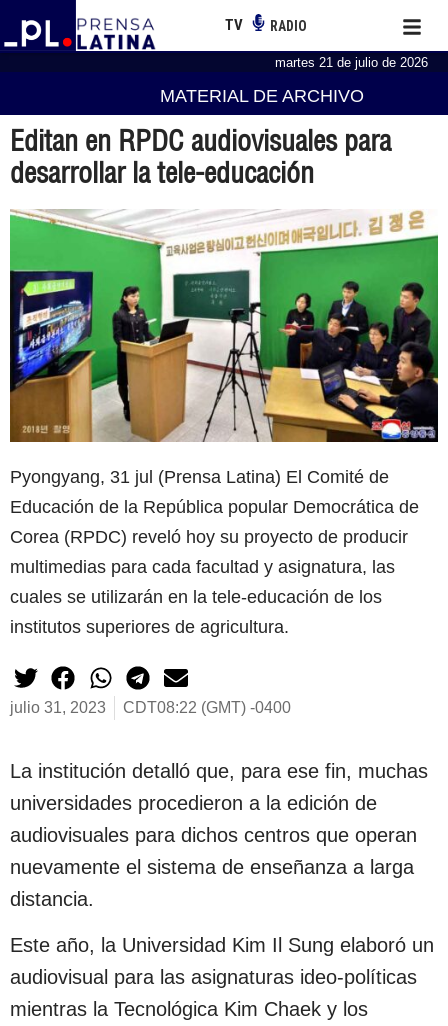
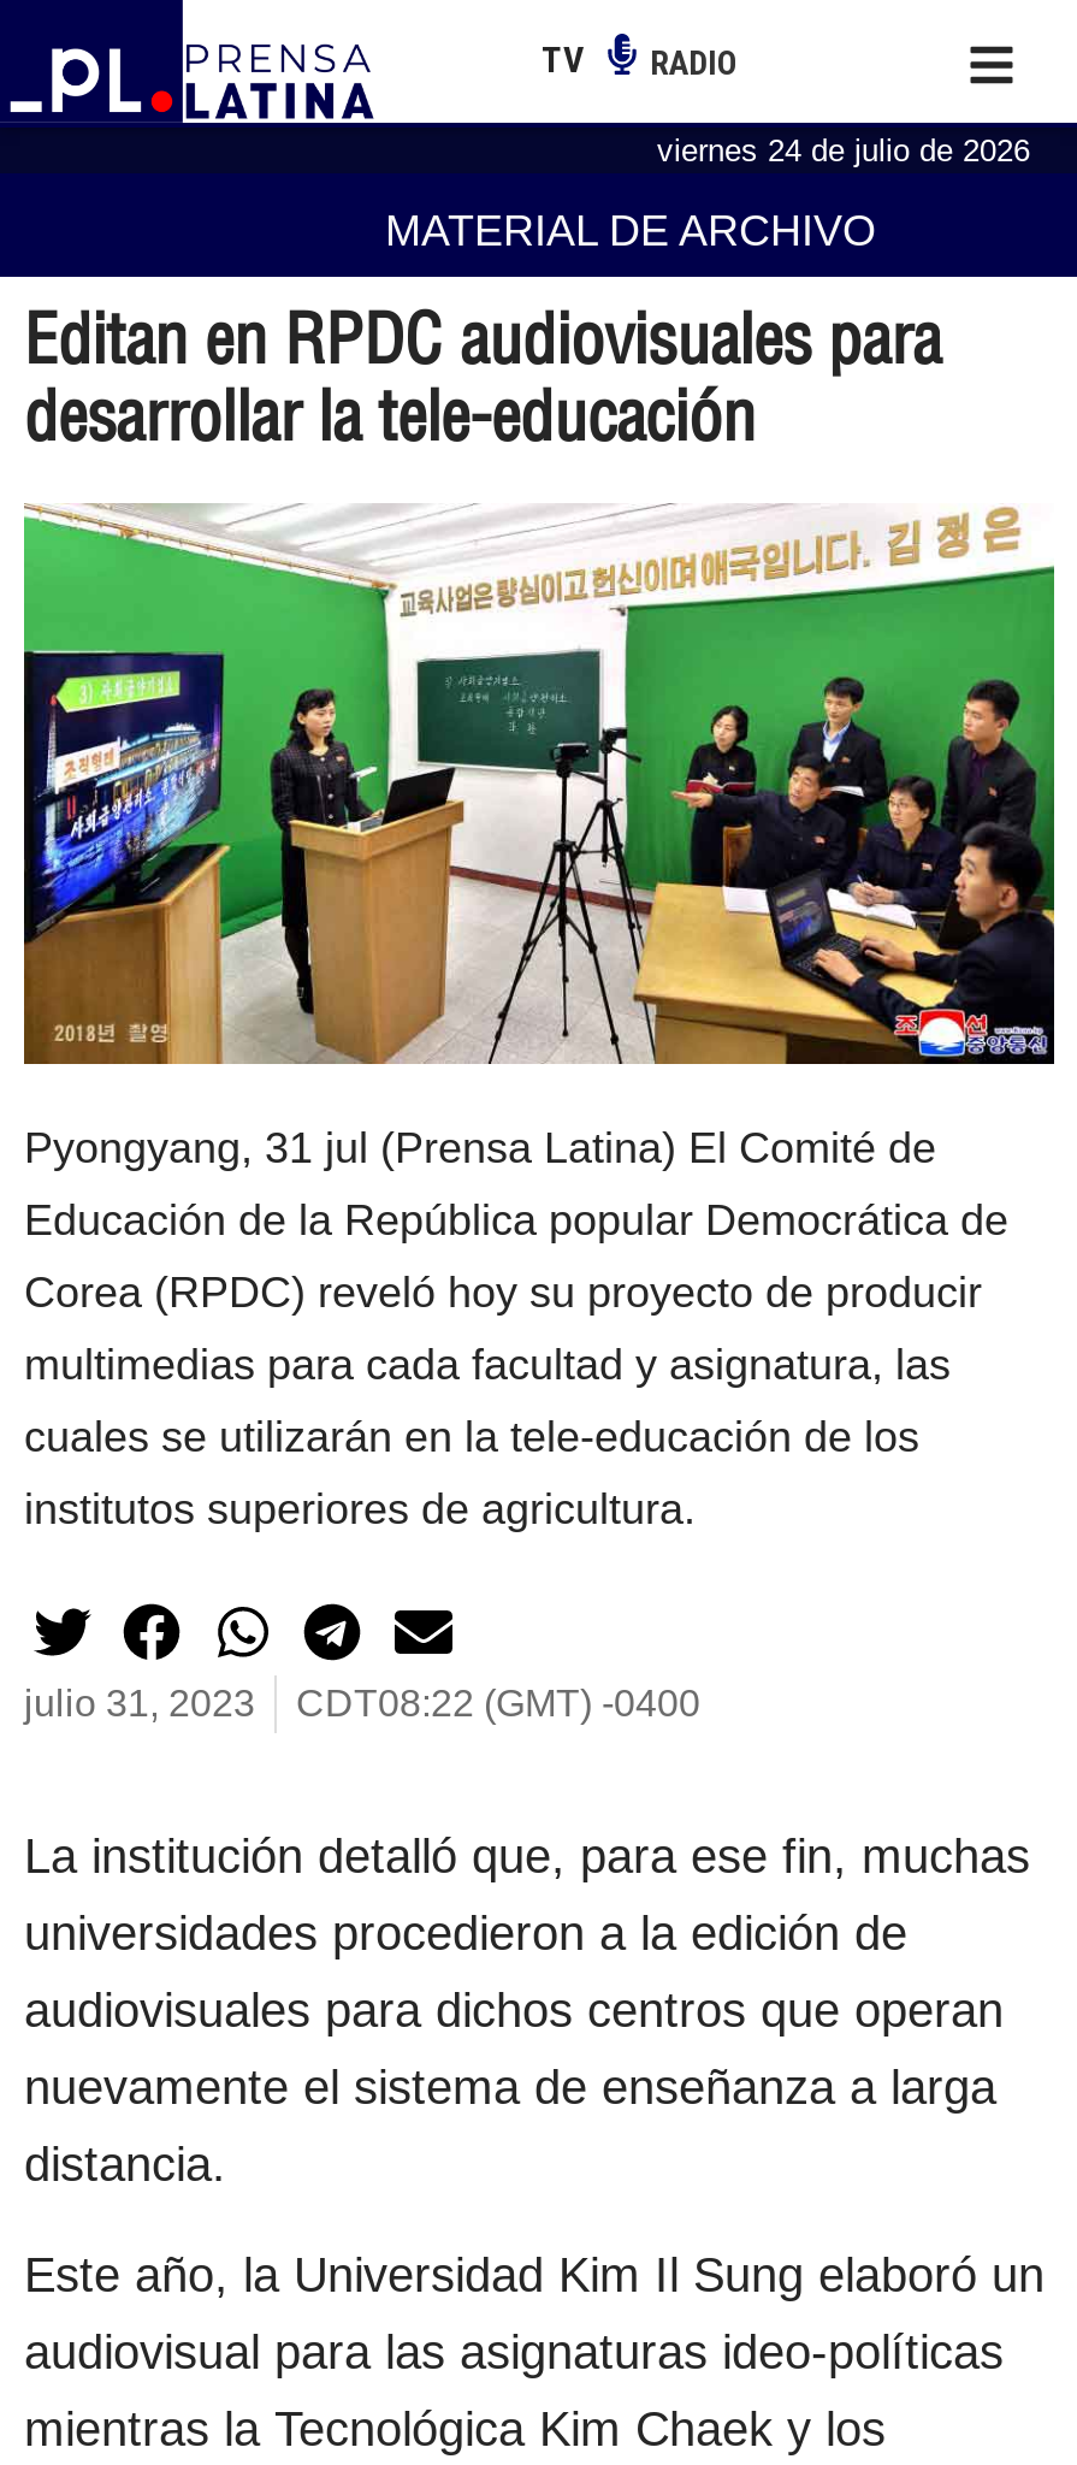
- martes 21 de julio de 2026
+ viernes 24 de julio de 2026
